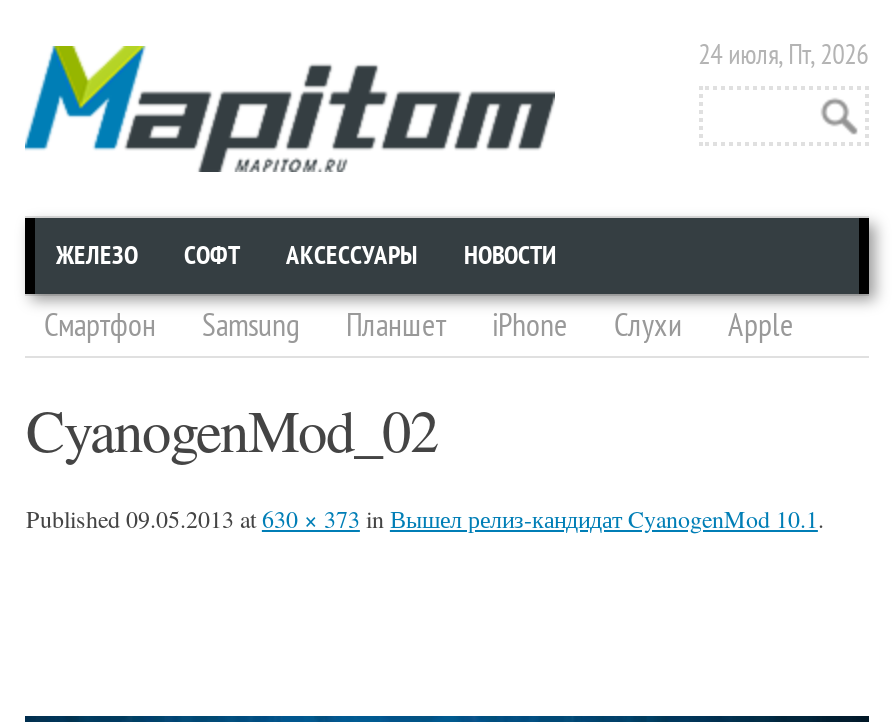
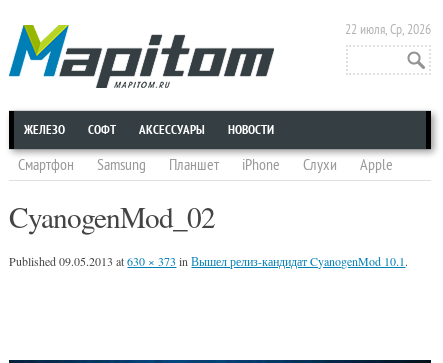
- 24 июля, Пт, 2026
+ 22 июля, Ср, 2026
